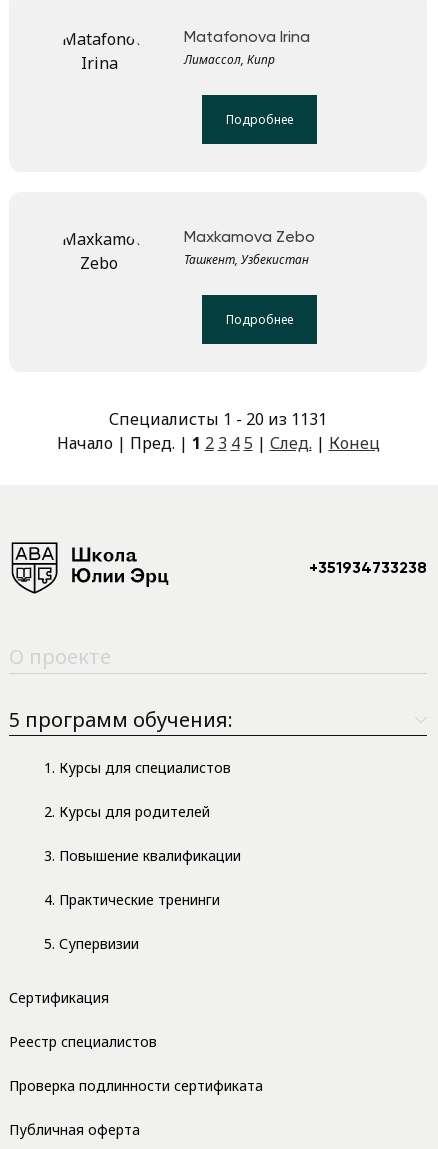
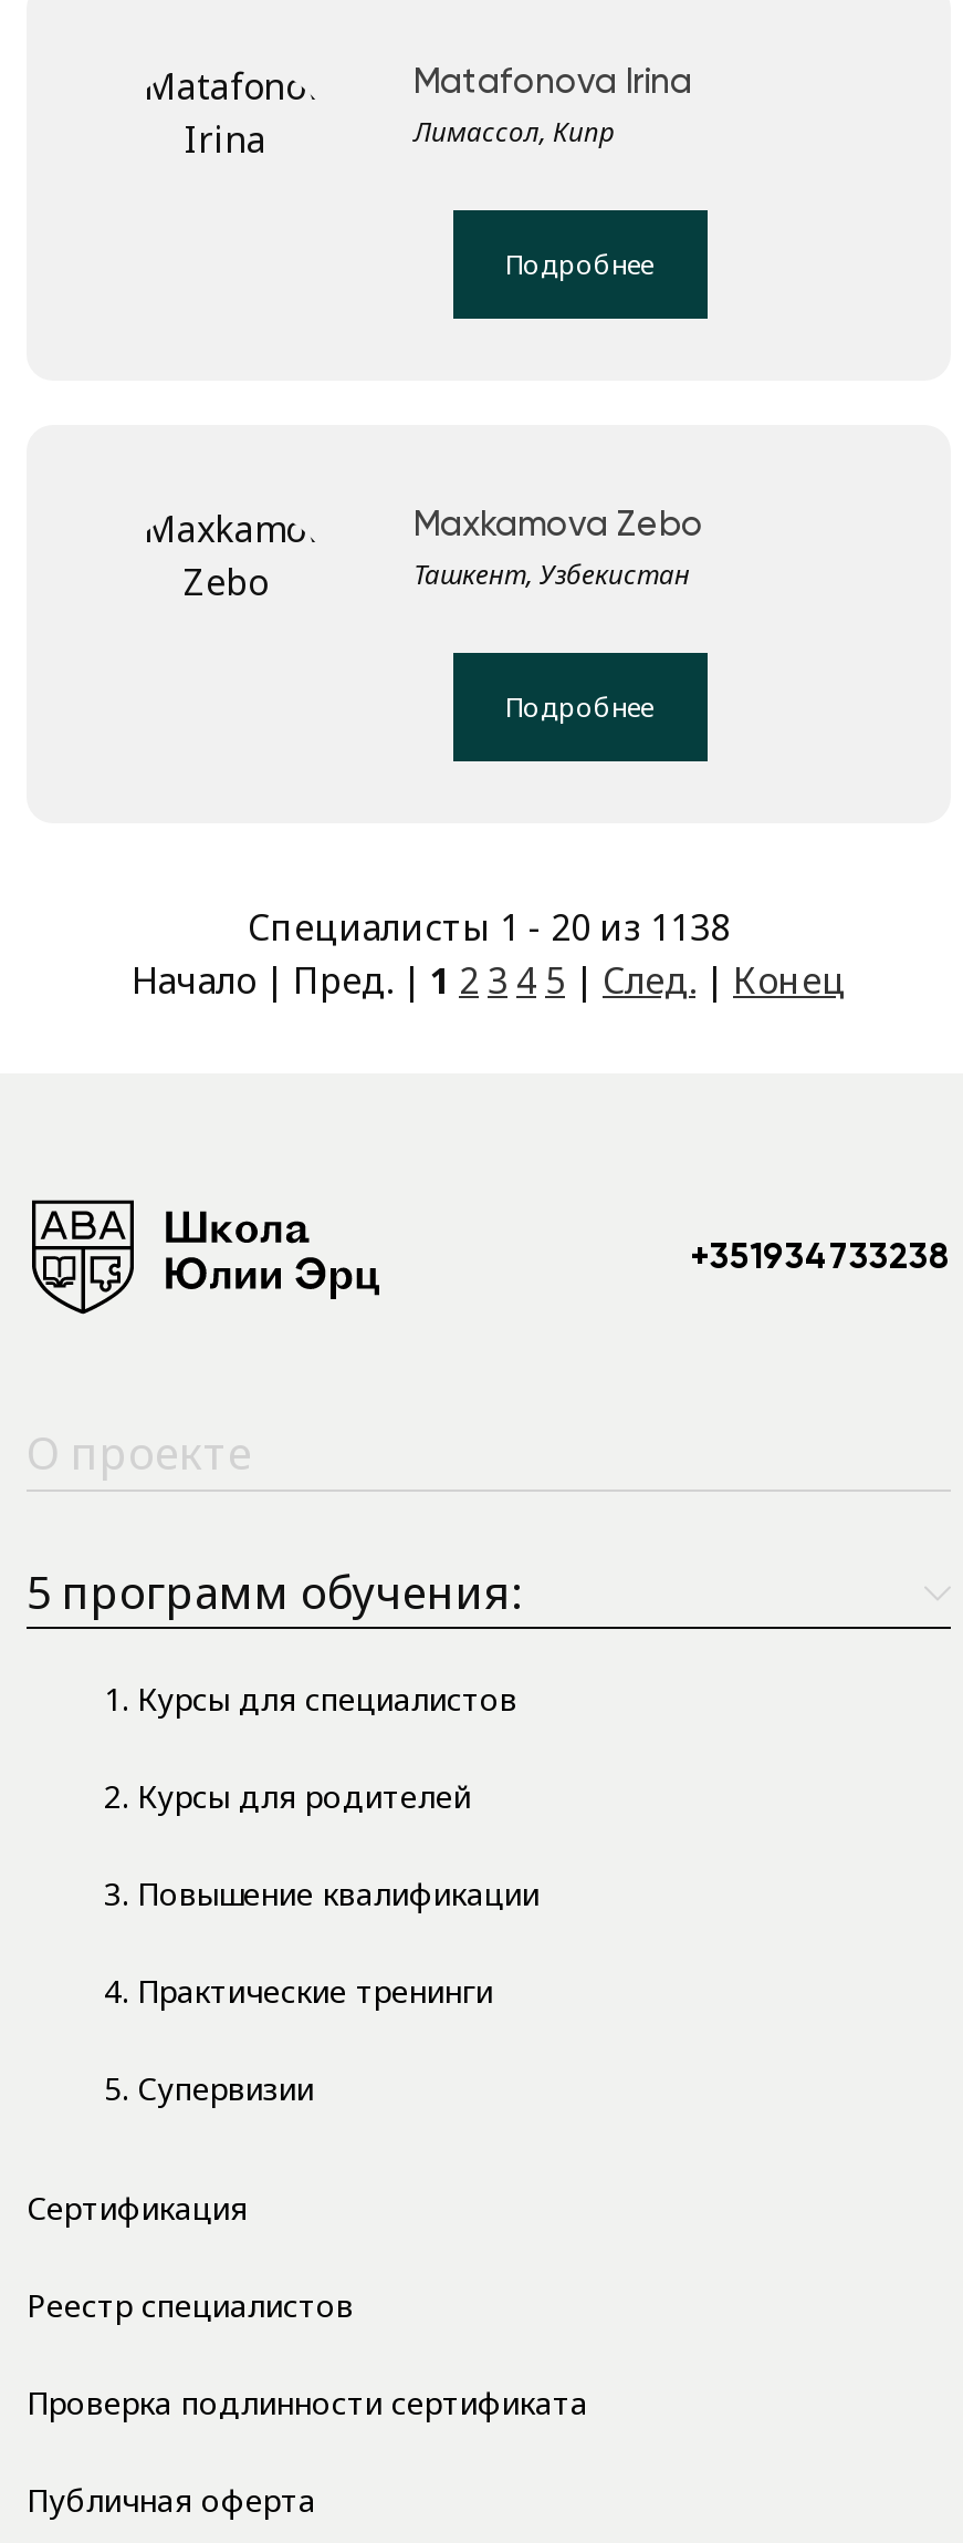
- Специалисты 1 - 20 из 1131
+ Специалисты 1 - 20 из 1138
